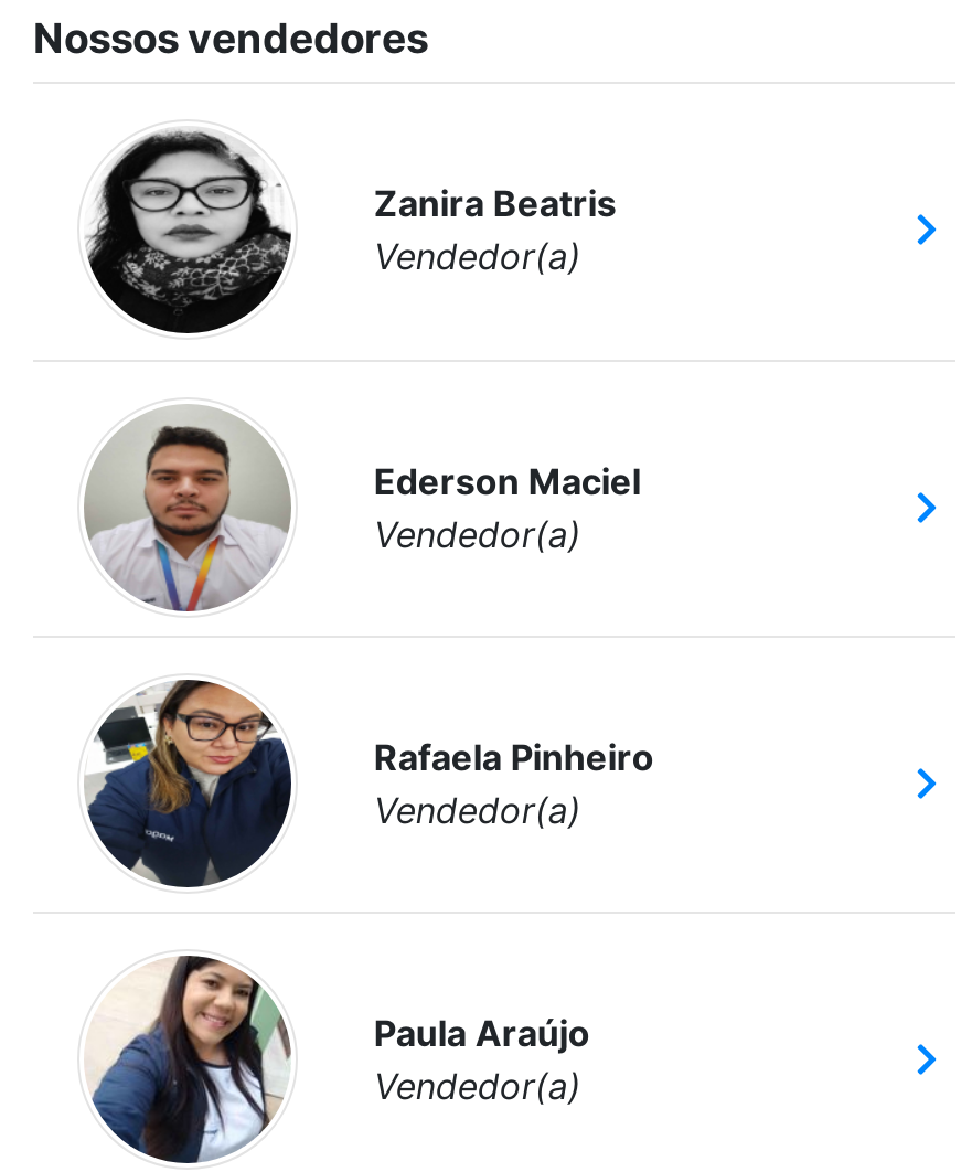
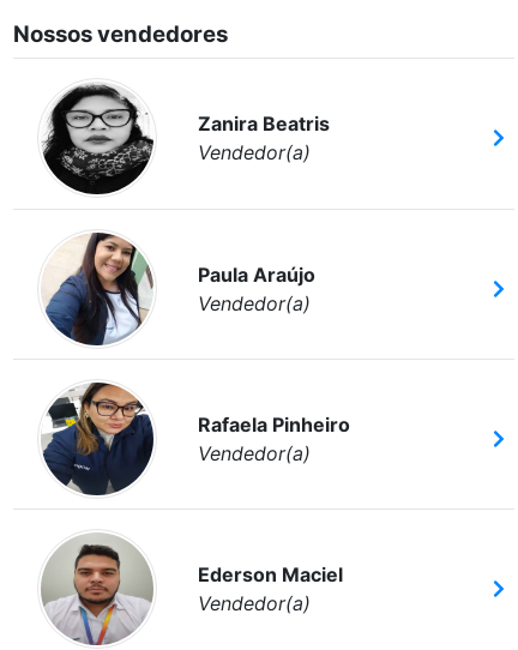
moved down: [image] | Ederson Maciel

moved up: [image] | Paula Araújo
